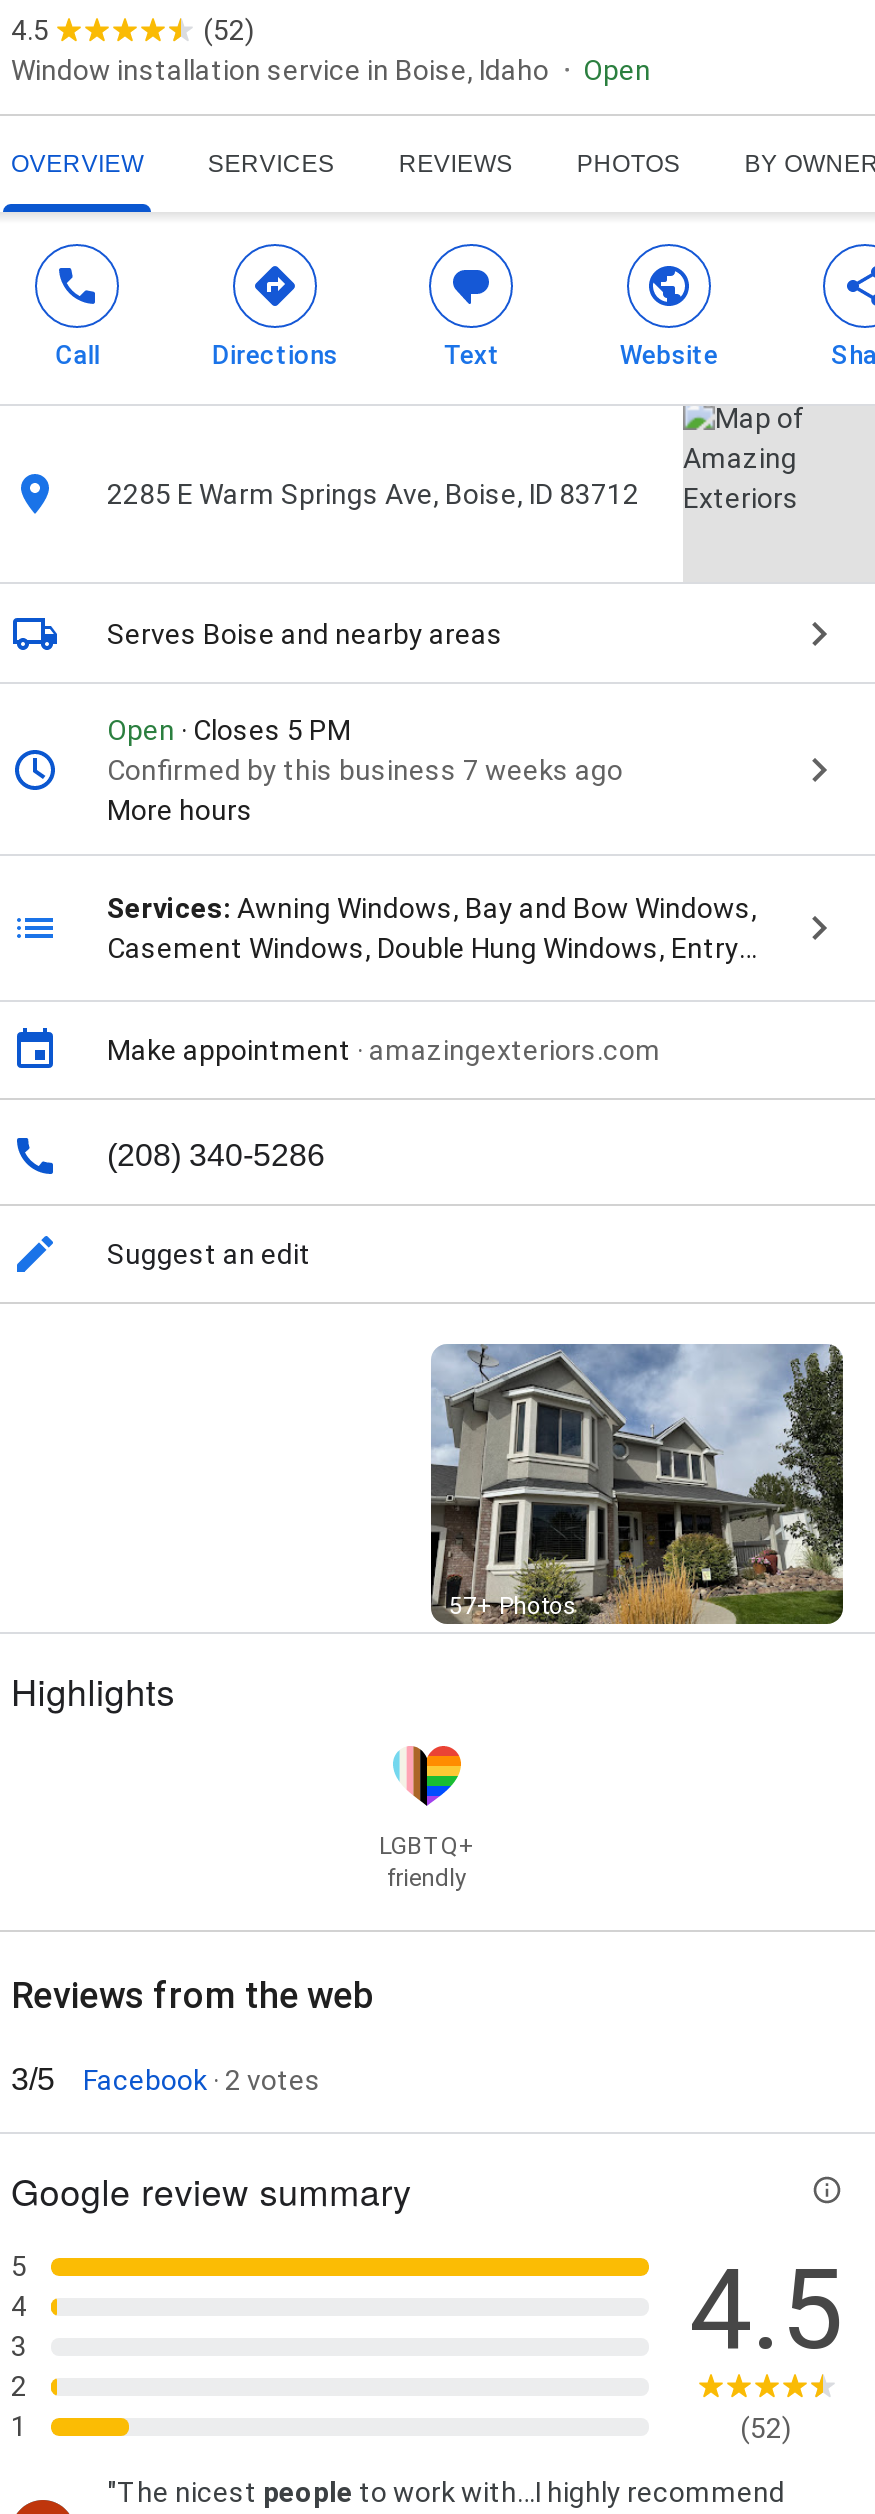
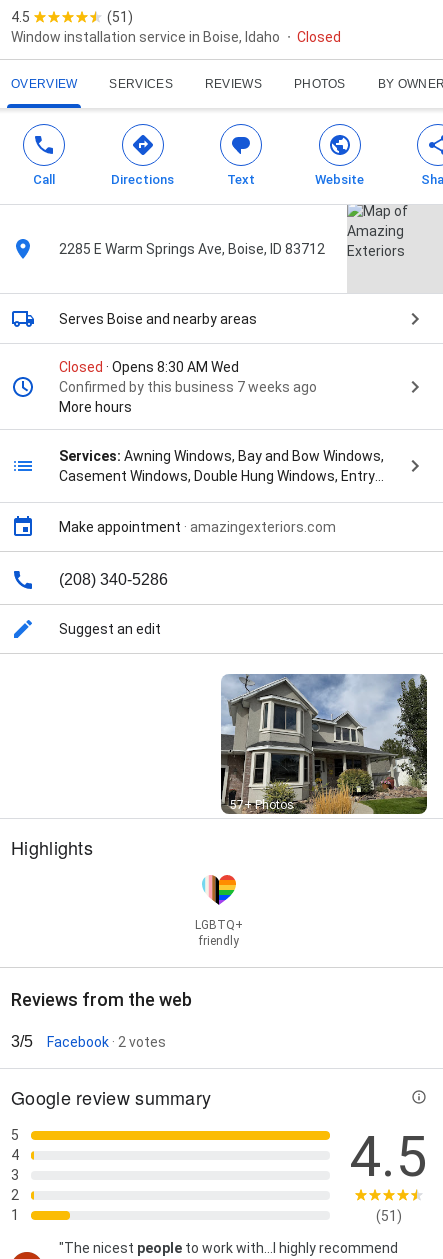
- (52)
+ (51)

- Open
+ Closed

- Open · Closes 5 PM
+ Closed · Opens 8:30 AM Wed

- (52)
+ (51)
